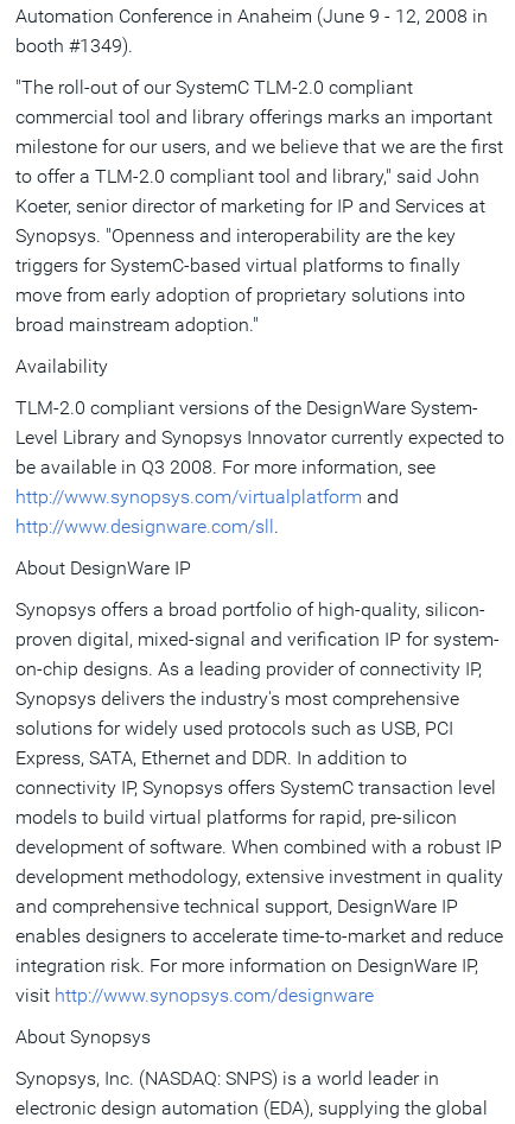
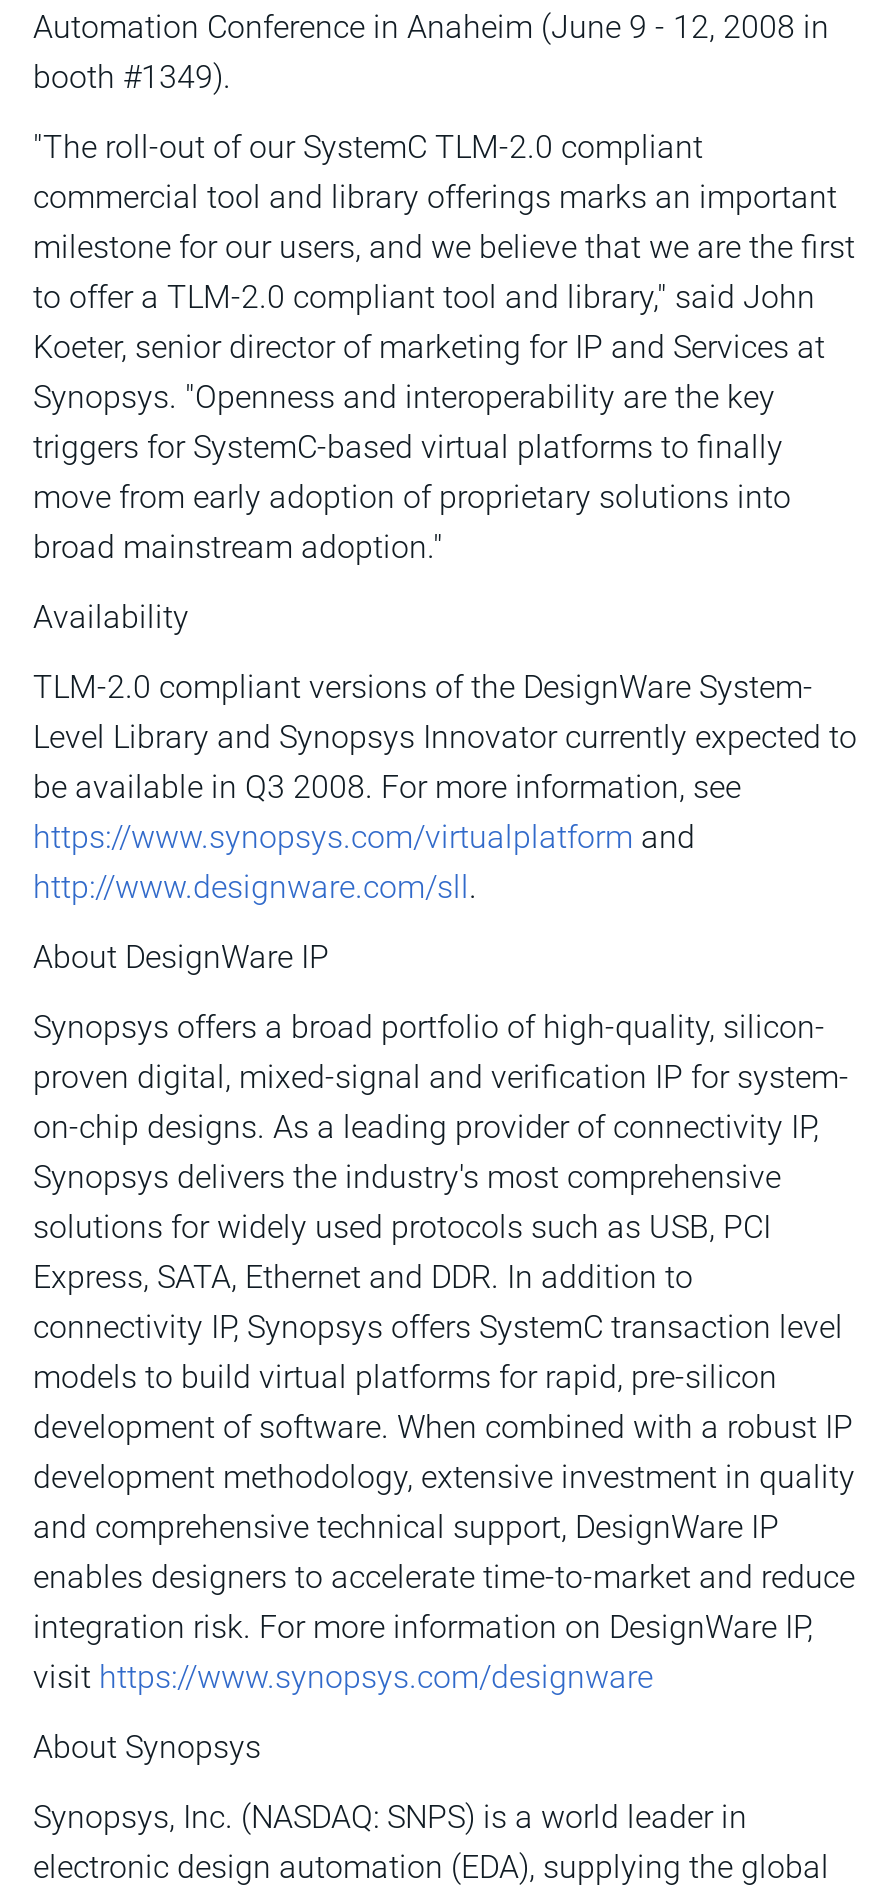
- http://www.synopsys.com/virtualplatform and
+ https://www.synopsys.com/virtualplatform and

- visit http://www.synopsys.com/designware
+ visit https://www.synopsys.com/designware
